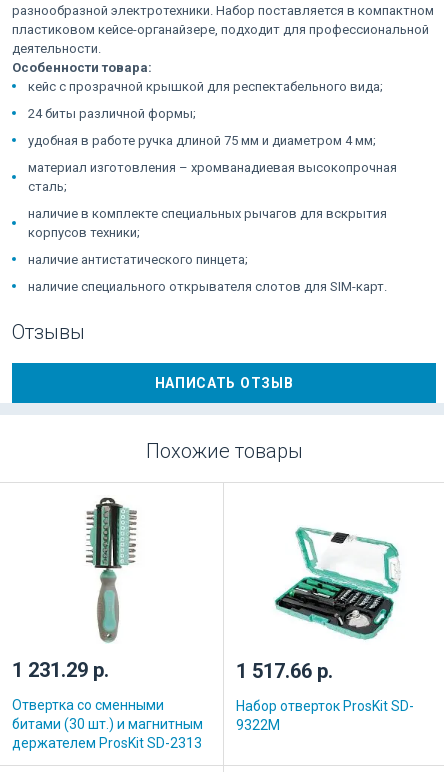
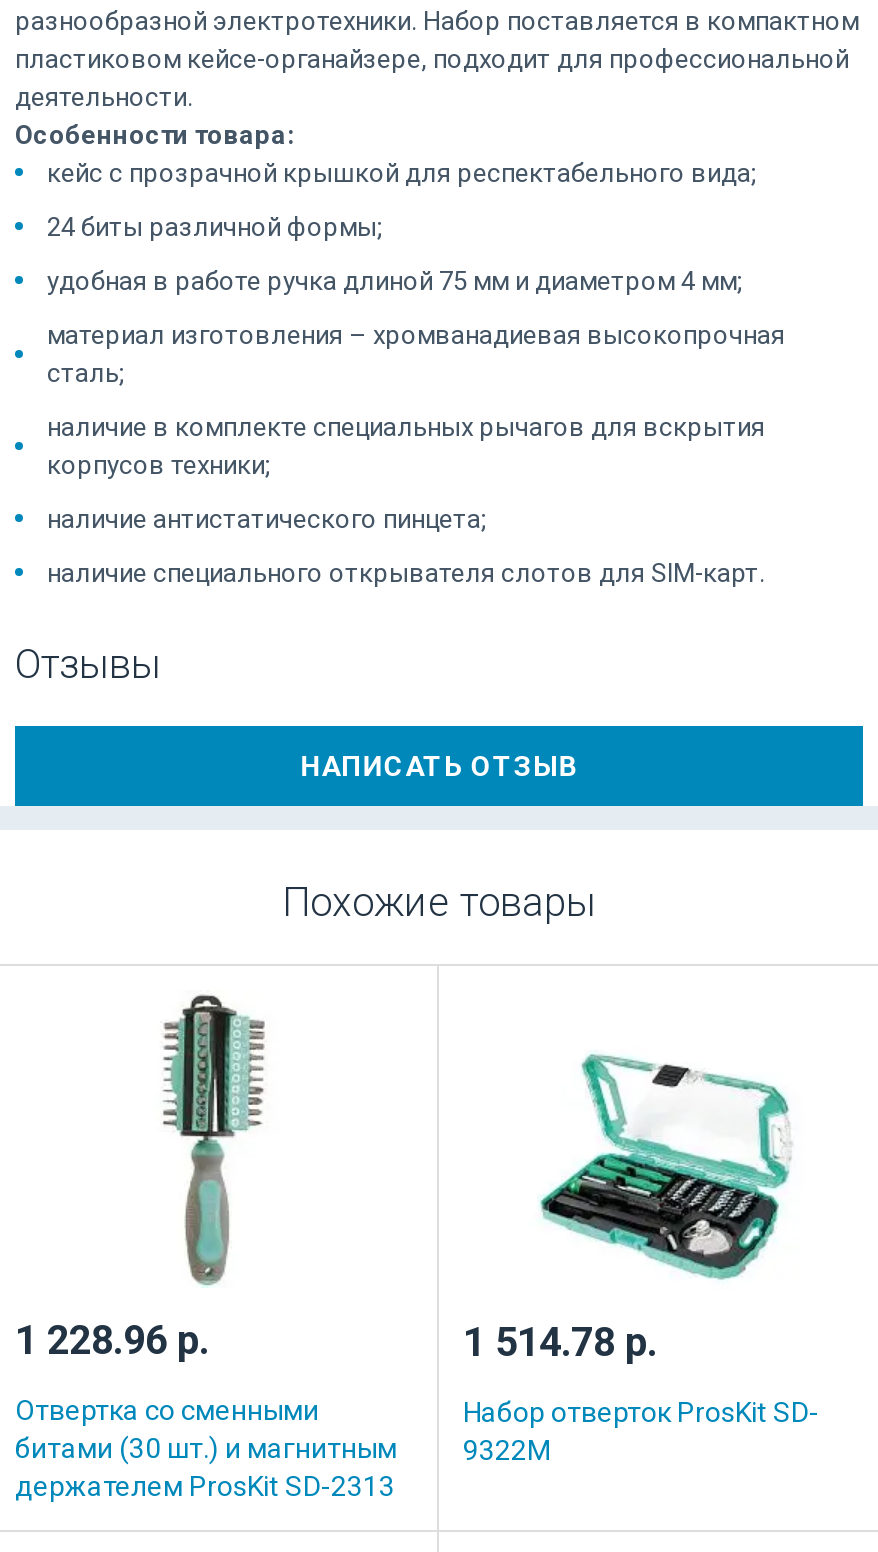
- 1 231.29 р.
+ 1 228.96 р.

- 1 517.66 р.
+ 1 514.78 р.
